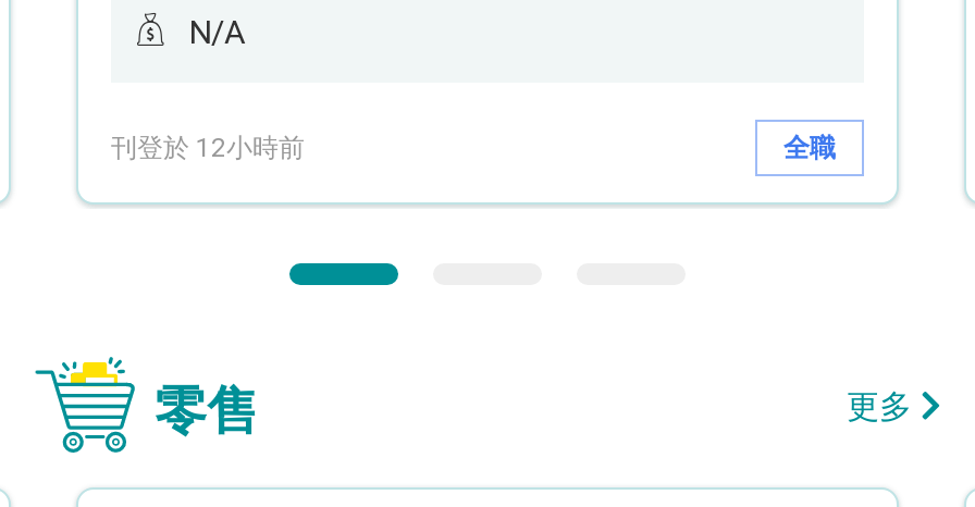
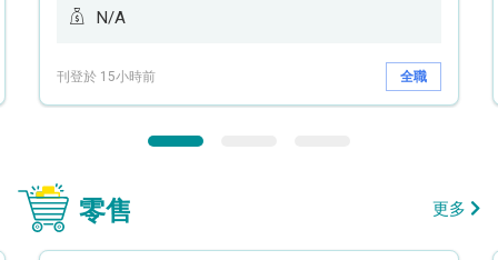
- 刊登於 12小時前
+ 刊登於 15小時前
